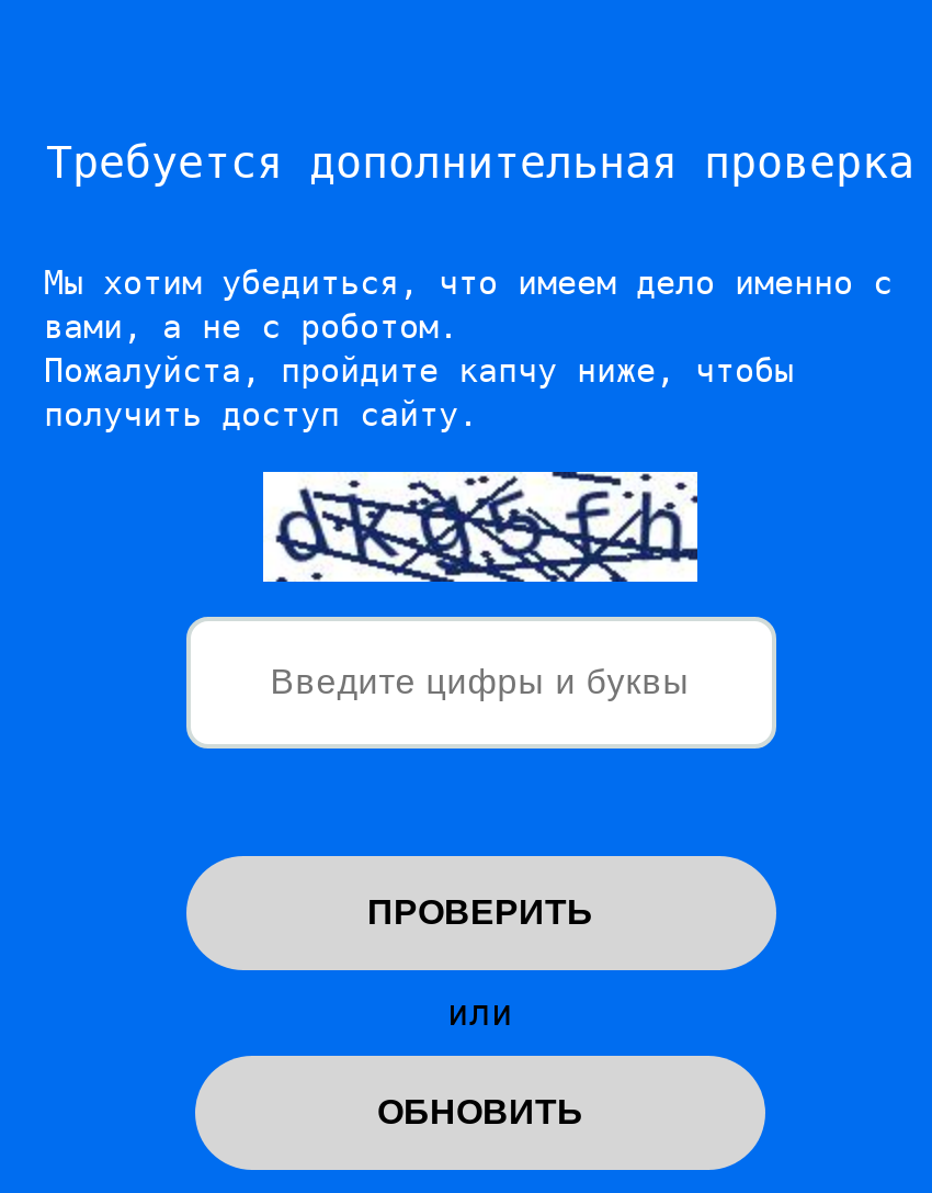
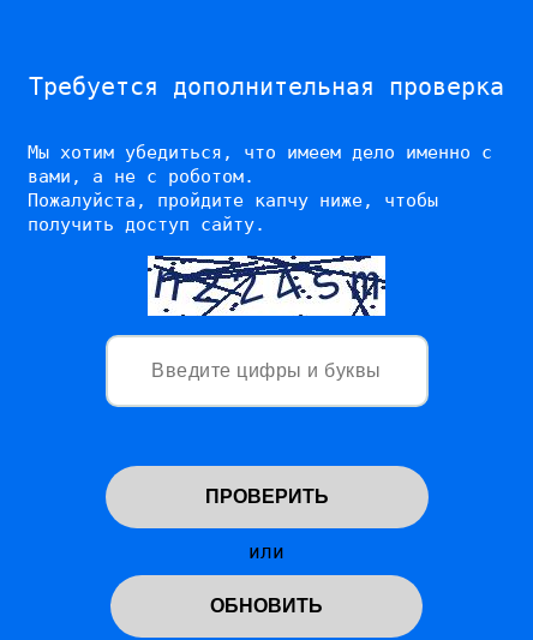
- [image]
+ [image]
